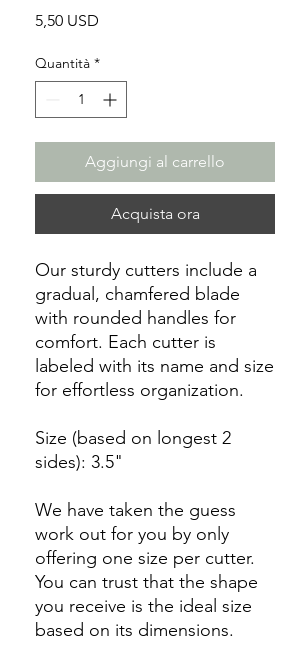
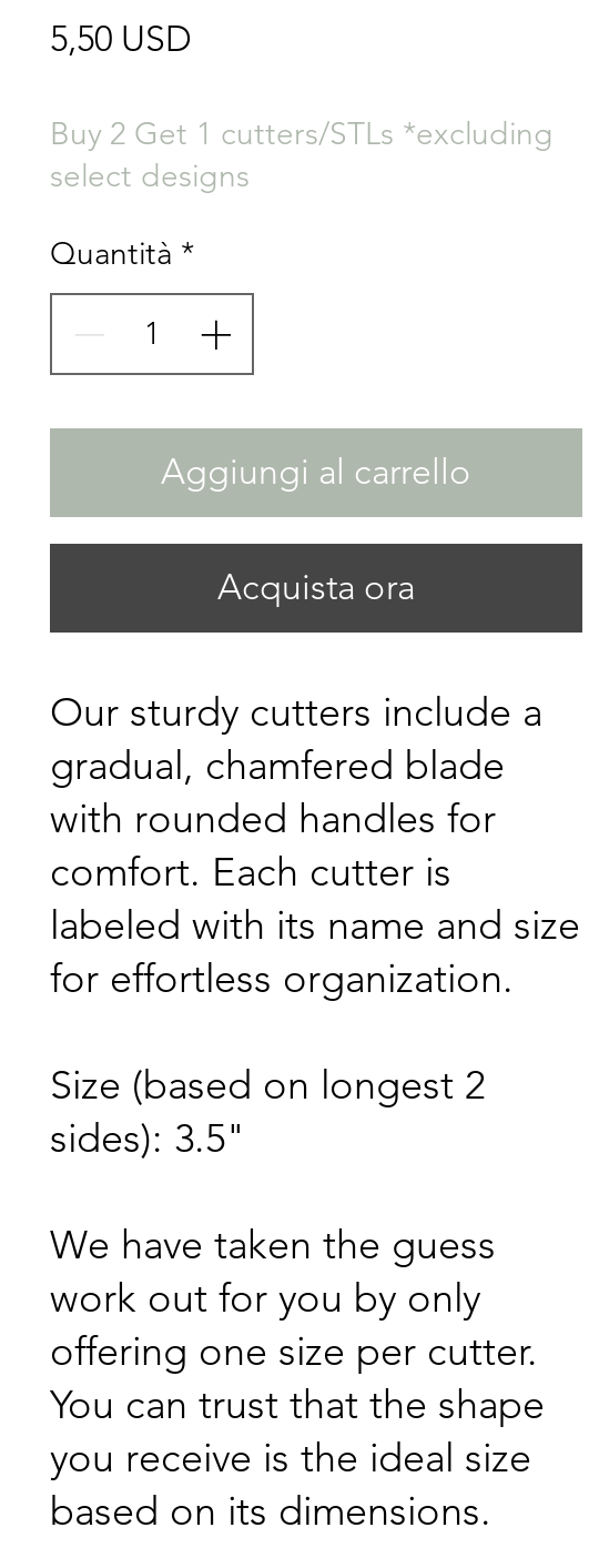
+ Buy 2 Get 1 cutters/STLs *excluding
+ select designs
